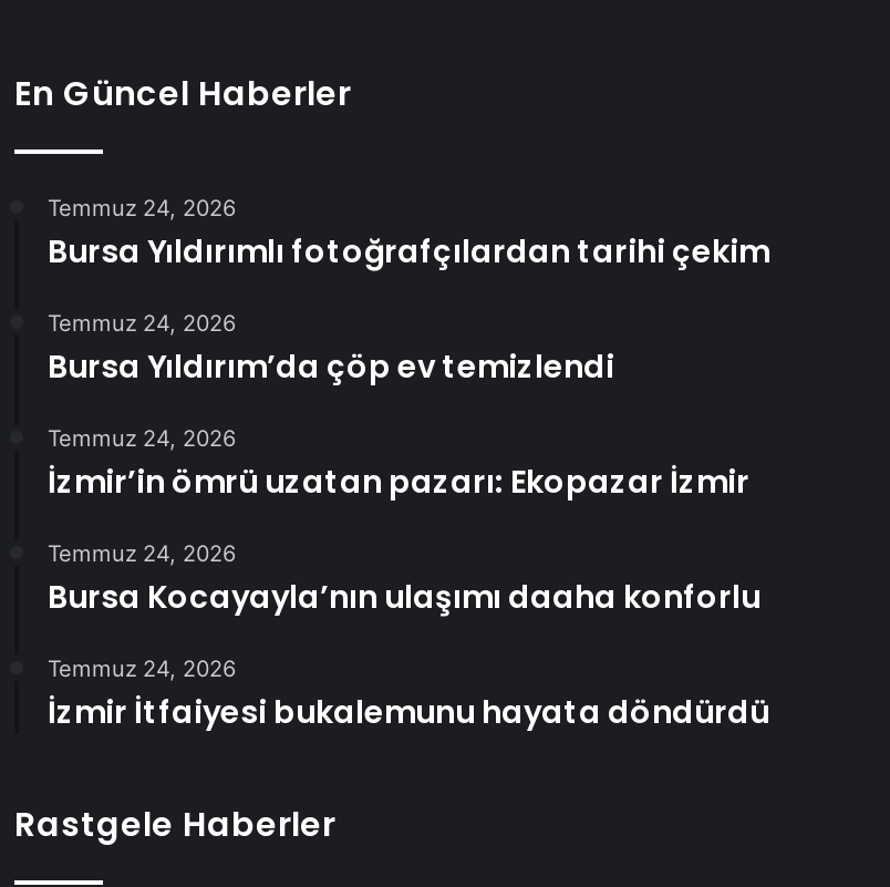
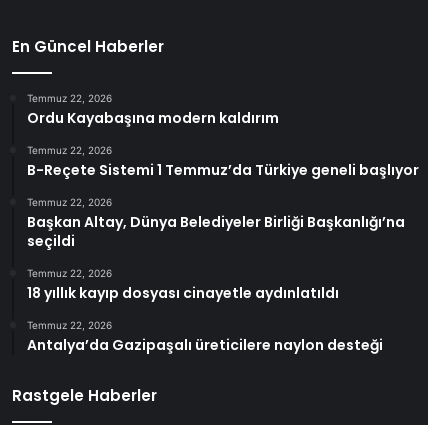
- Temmuz 24, 2026
- Bursa Yıldırımlı fotoğrafçılardan tarihi çekim
+ Temmuz 22, 2026
+ Ordu Kayabaşına modern kaldırım

- Temmuz 24, 2026
- Bursa Yıldırım’da çöp ev temizlendi
+ Temmuz 22, 2026
+ B-Reçete Sistemi 1 Temmuz’da Türkiye geneli başlıyor

- Temmuz 24, 2026
- İzmir’in ömrü uzatan pazarı: Ekopazar İzmir
+ Temmuz 22, 2026
+ Başkan Altay, Dünya Belediyeler Birliği Başkanlığı’na
+ seçildi

- Temmuz 24, 2026
- Bursa Kocayayla’nın ulaşımı daaha konforlu
+ Temmuz 22, 2026
+ 18 yıllık kayıp dosyası cinayetle aydınlatıldı

- Temmuz 24, 2026
- İzmir İtfaiyesi bukalemunu hayata döndürdü
+ Temmuz 22, 2026
+ Antalya’da Gazipaşalı üreticilere naylon desteği
